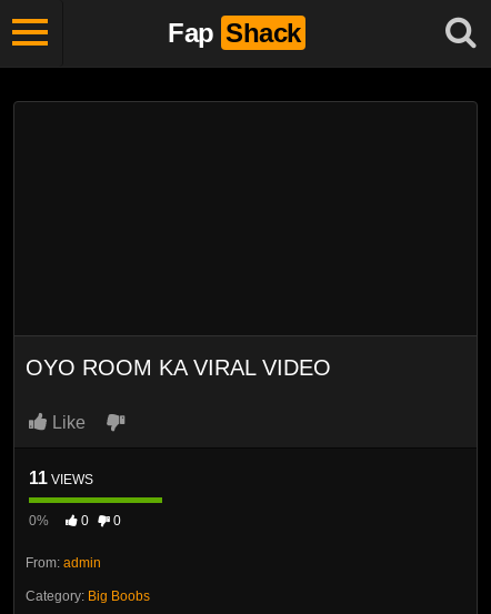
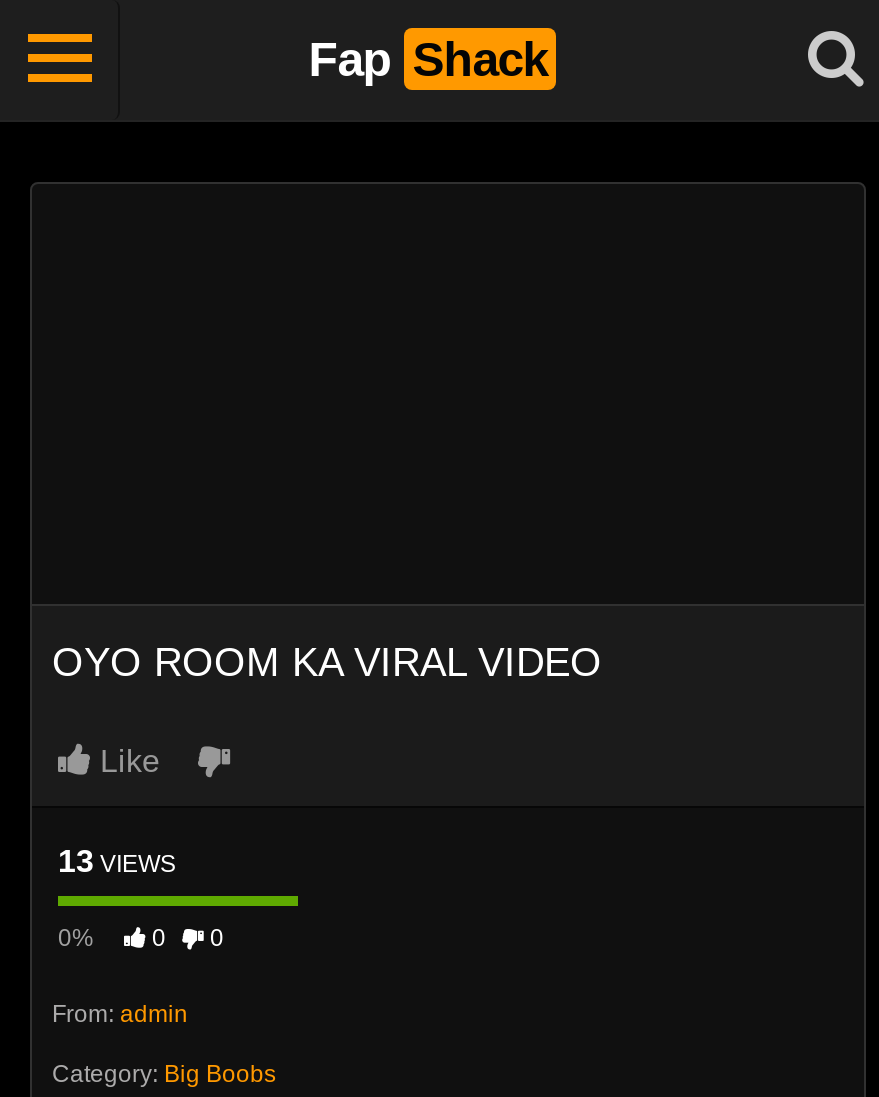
- 11 VIEWS
+ 13 VIEWS
